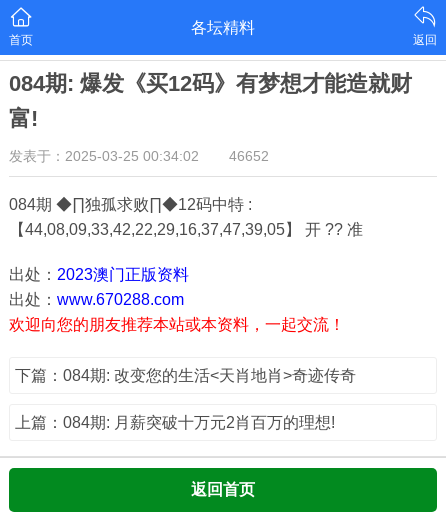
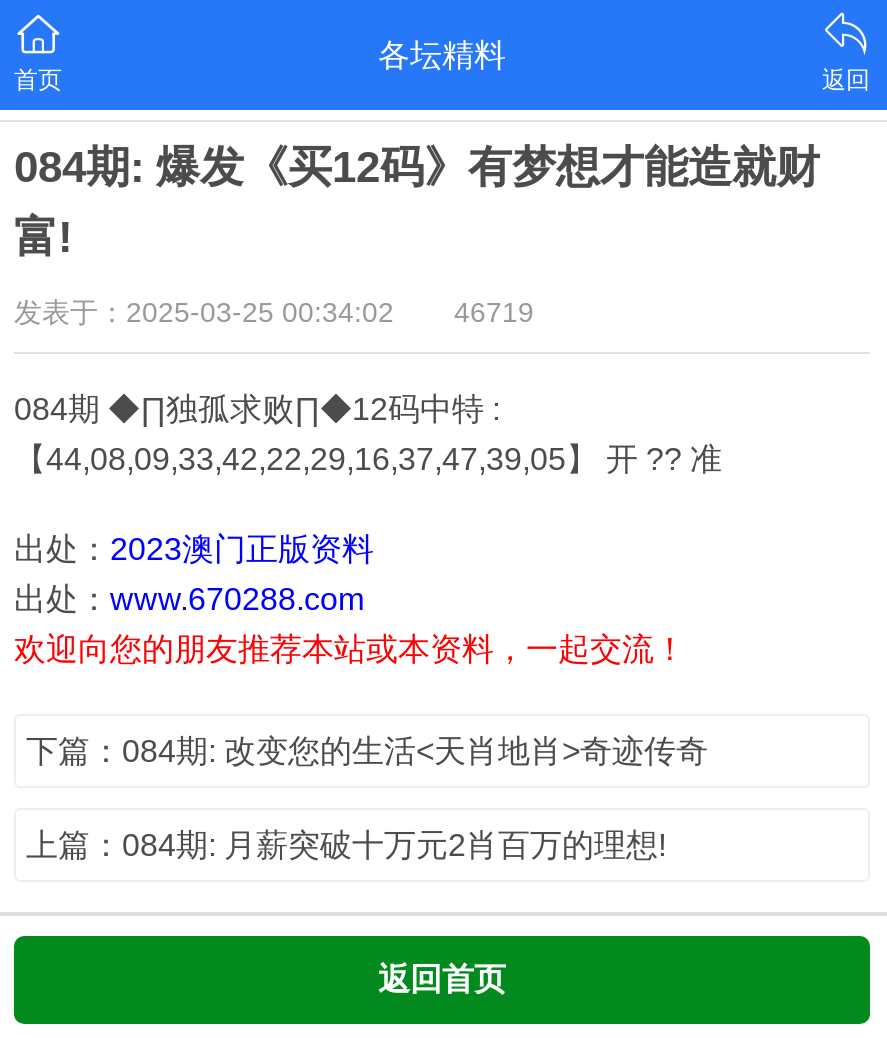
- 发表于：2025-03-25 00:34:02 46652
+ 发表于：2025-03-25 00:34:02 46719
